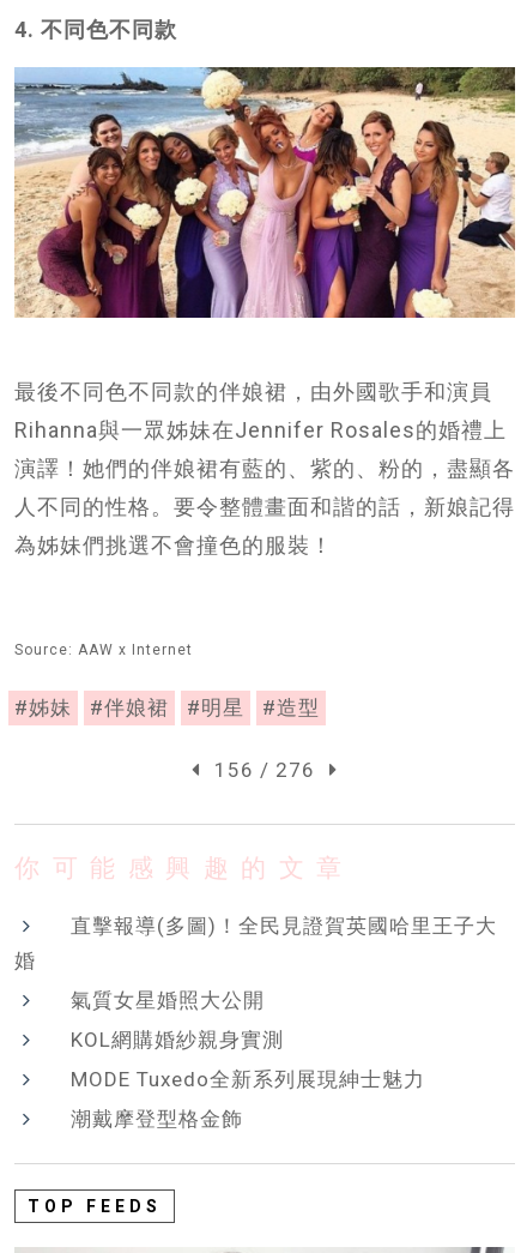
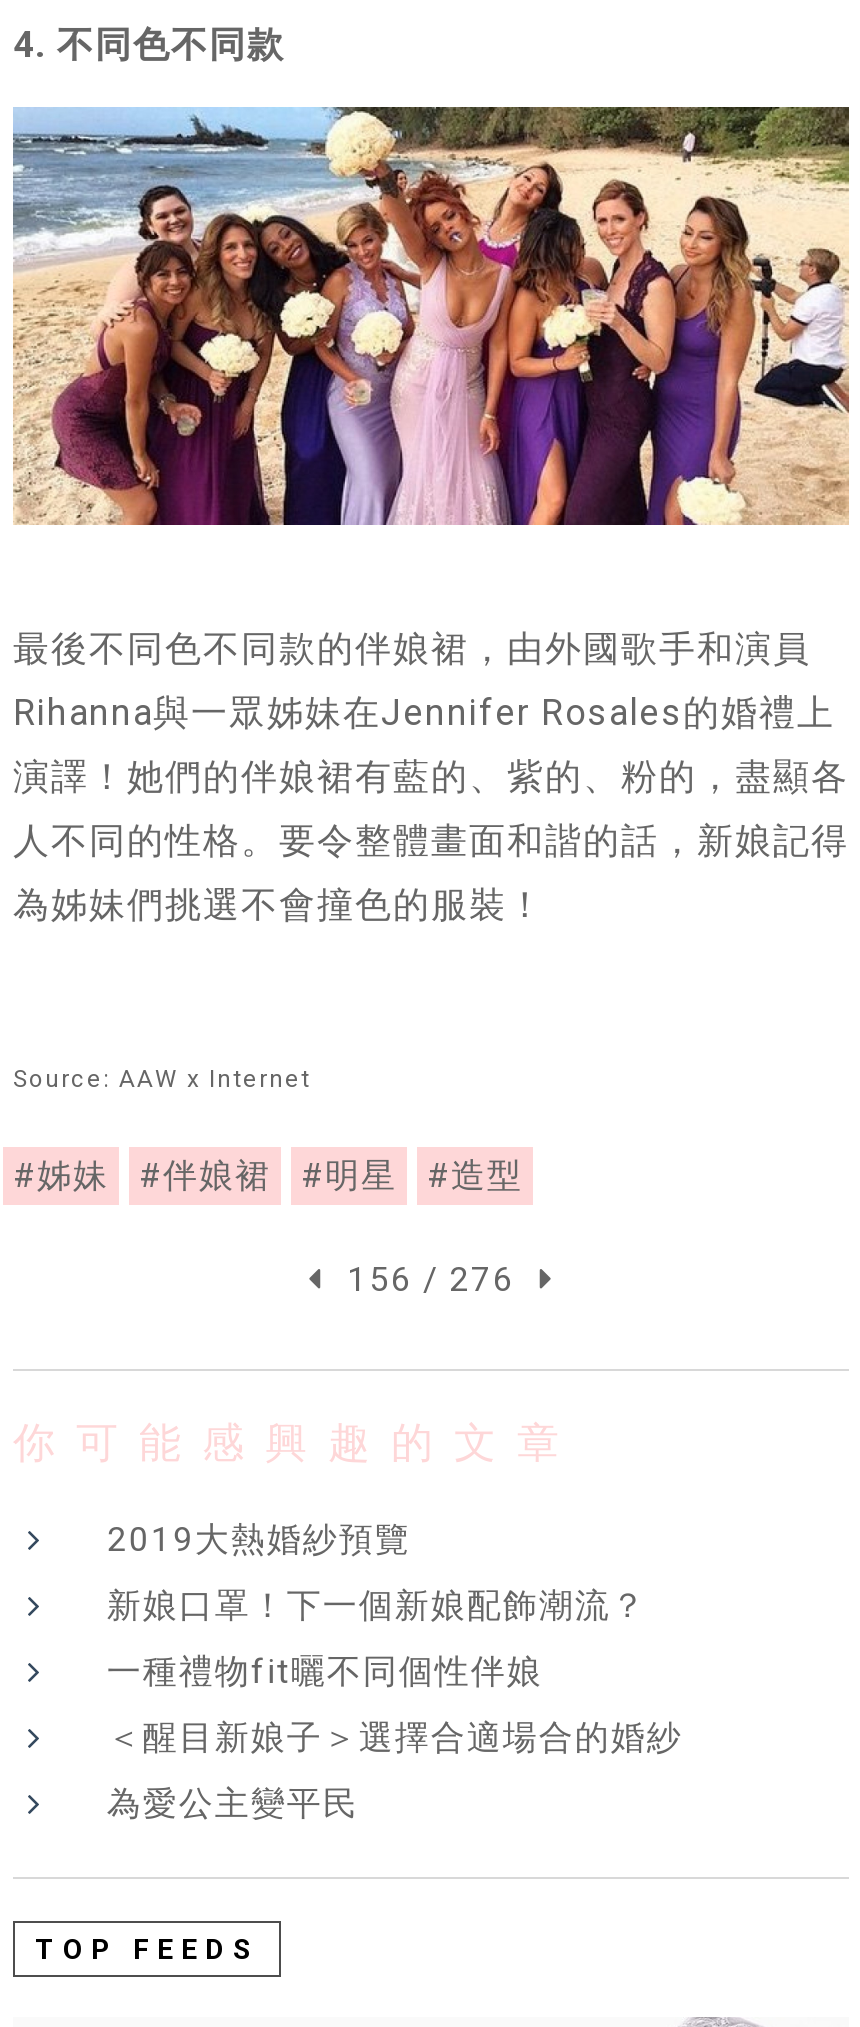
- 直擊報導(多圖)！全民見證賀英國哈里王子大
- 婚
+ 2019大熱婚紗預覽

- 氣質女星婚照大公開
+ 新娘口罩！下一個新娘配飾潮流？

- KOL網購婚紗親身實測
+ 一種禮物fit曬不同個性伴娘

- MODE Tuxedo全新系列展現紳士魅力
+ ＜醒目新娘子＞選擇合適場合的婚紗

- 潮戴摩登型格金飾
+ 為愛公主變平民
